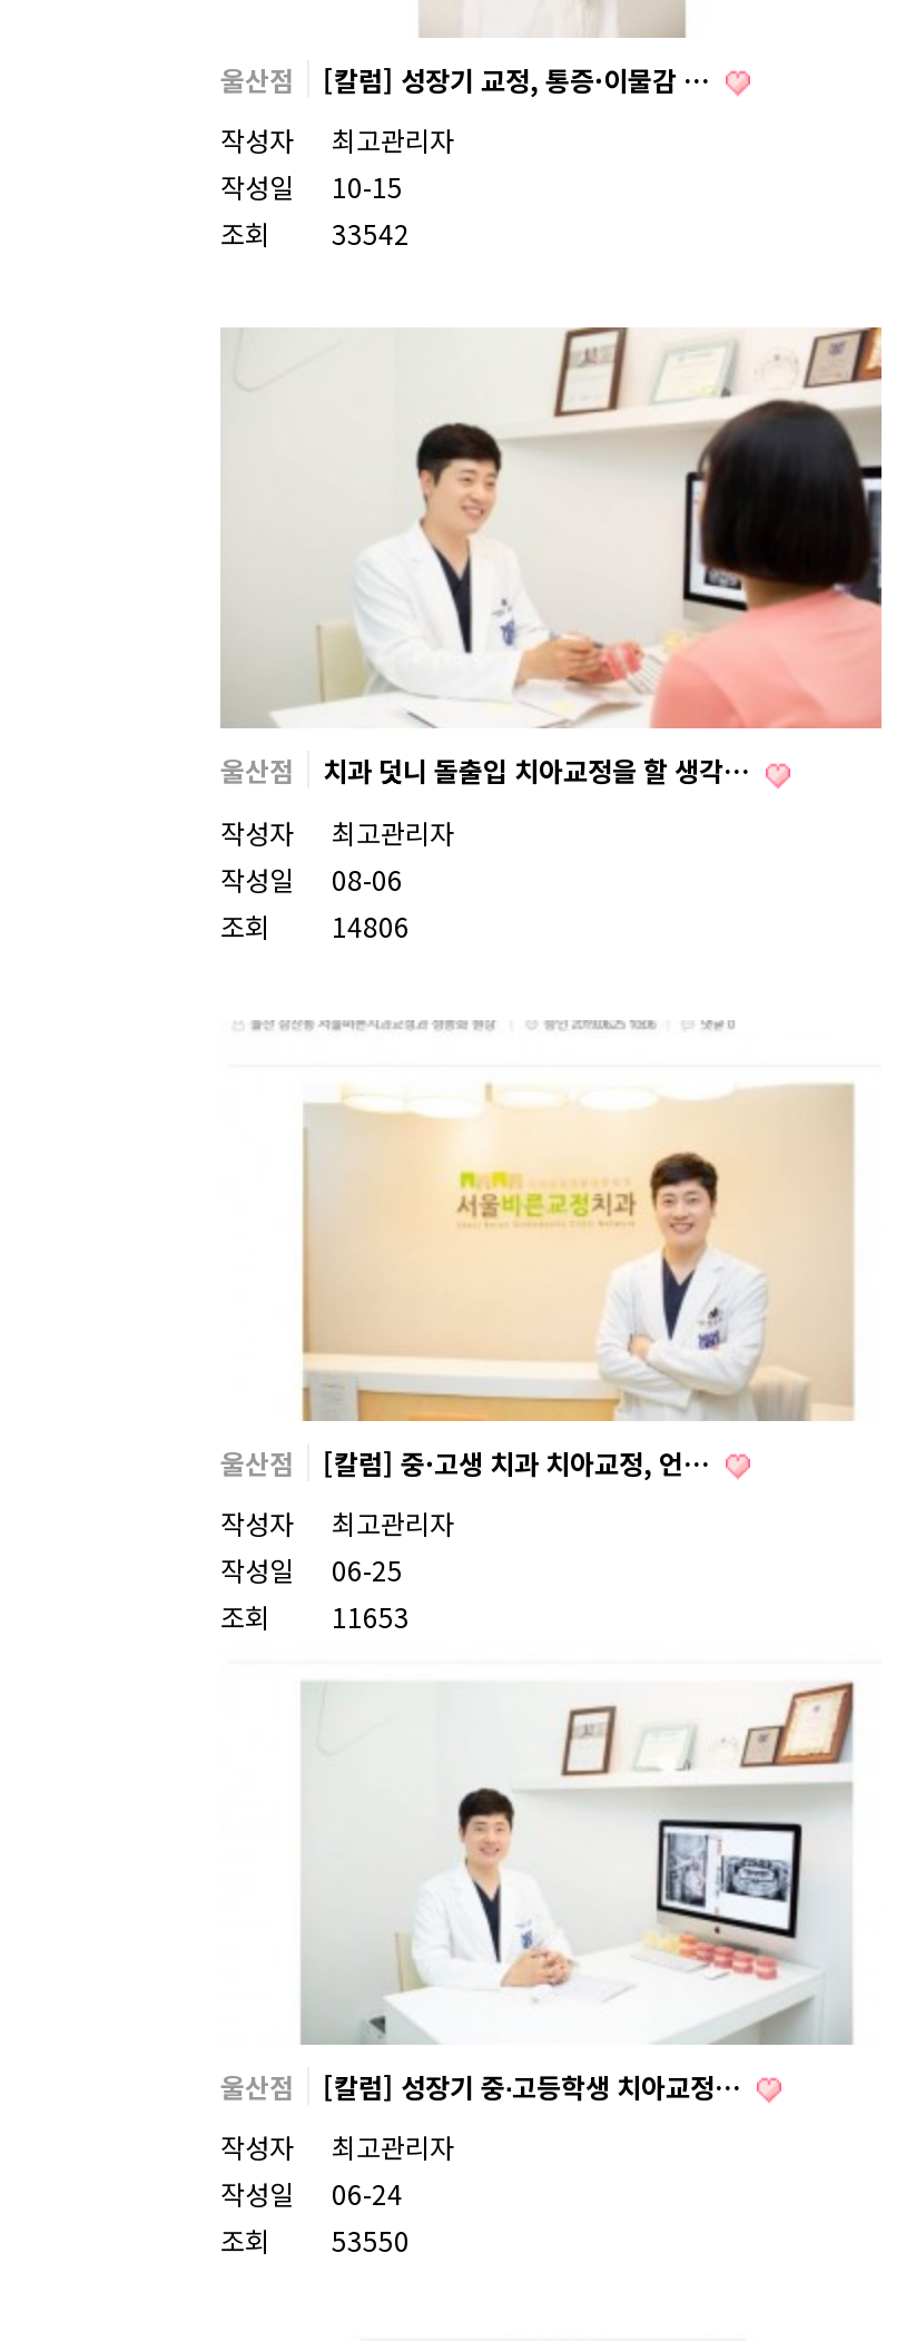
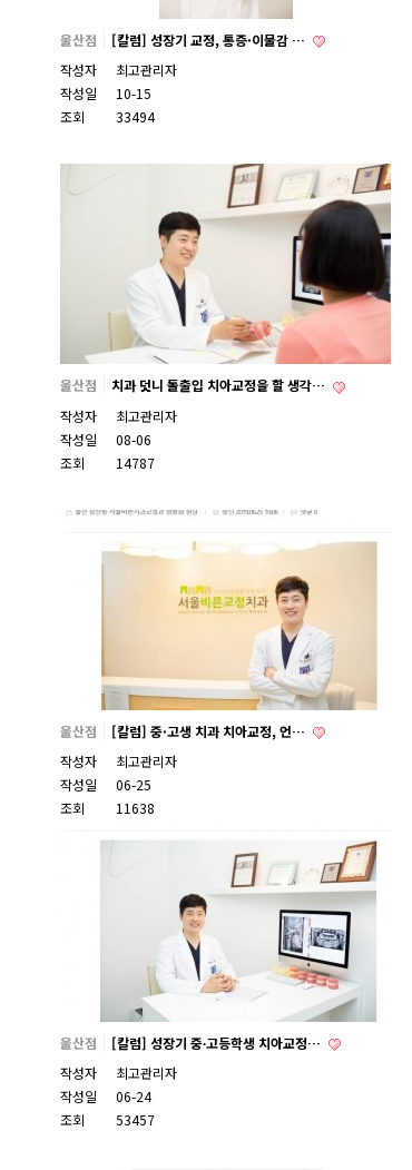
- 조회 33542
+ 조회 33494

- 조회 14806
+ 조회 14787

- 조회 11653
+ 조회 11638

- 조회 53550
+ 조회 53457
